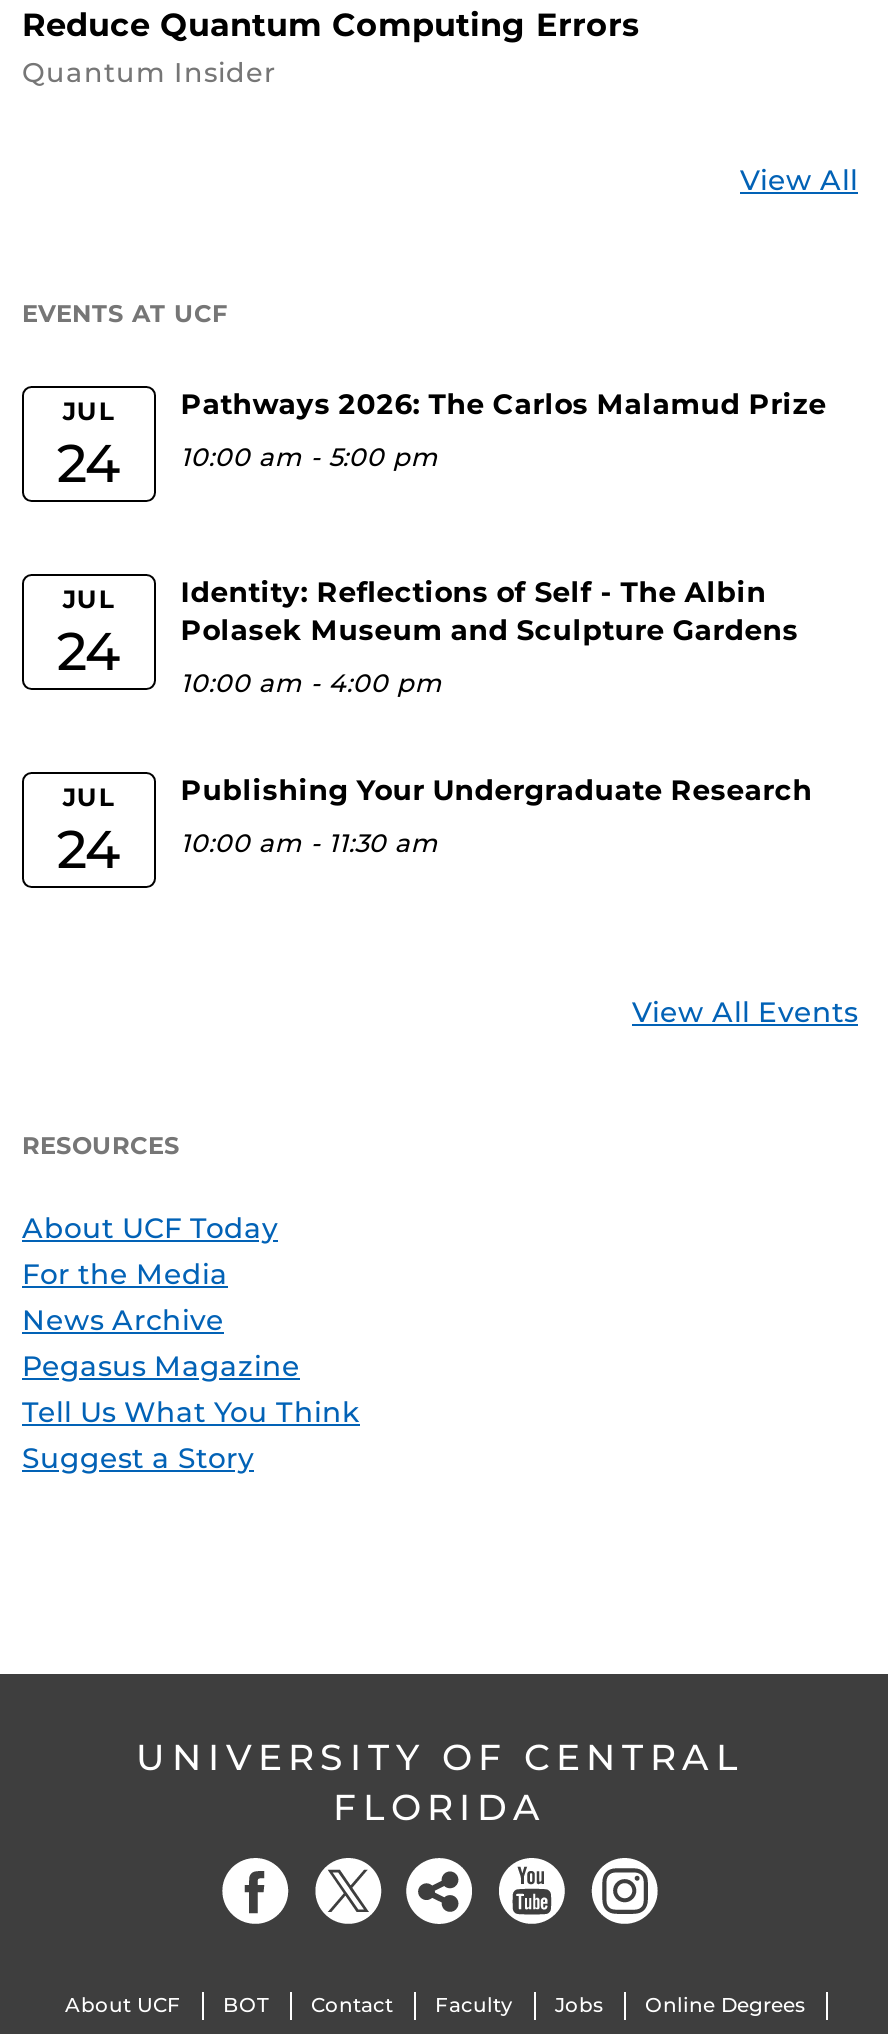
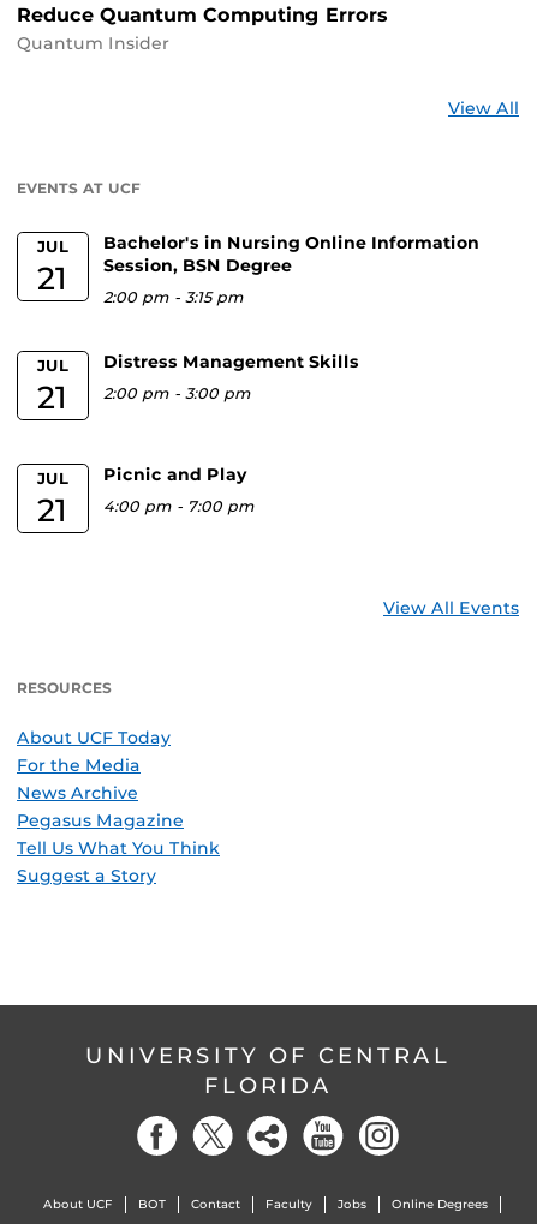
- Pathways 2026: The Carlos Malamud Prize
+ Bachelor's in Nursing Online Information
+ Session, BSN Degree

- 24
+ 21

- 10:00 am - 5:00 pm
+ 2:00 pm - 3:15 pm

- Identity: Reflections of Self - The Albin
- Polasek Museum and Sculpture Gardens
+ Distress Management Skills

- 24
+ 21

- 10:00 am - 4:00 pm
+ 2:00 pm - 3:00 pm

- Publishing Your Undergraduate Research
+ Picnic and Play

- 24
+ 21

- 10:00 am - 11:30 am
+ 4:00 pm - 7:00 pm
